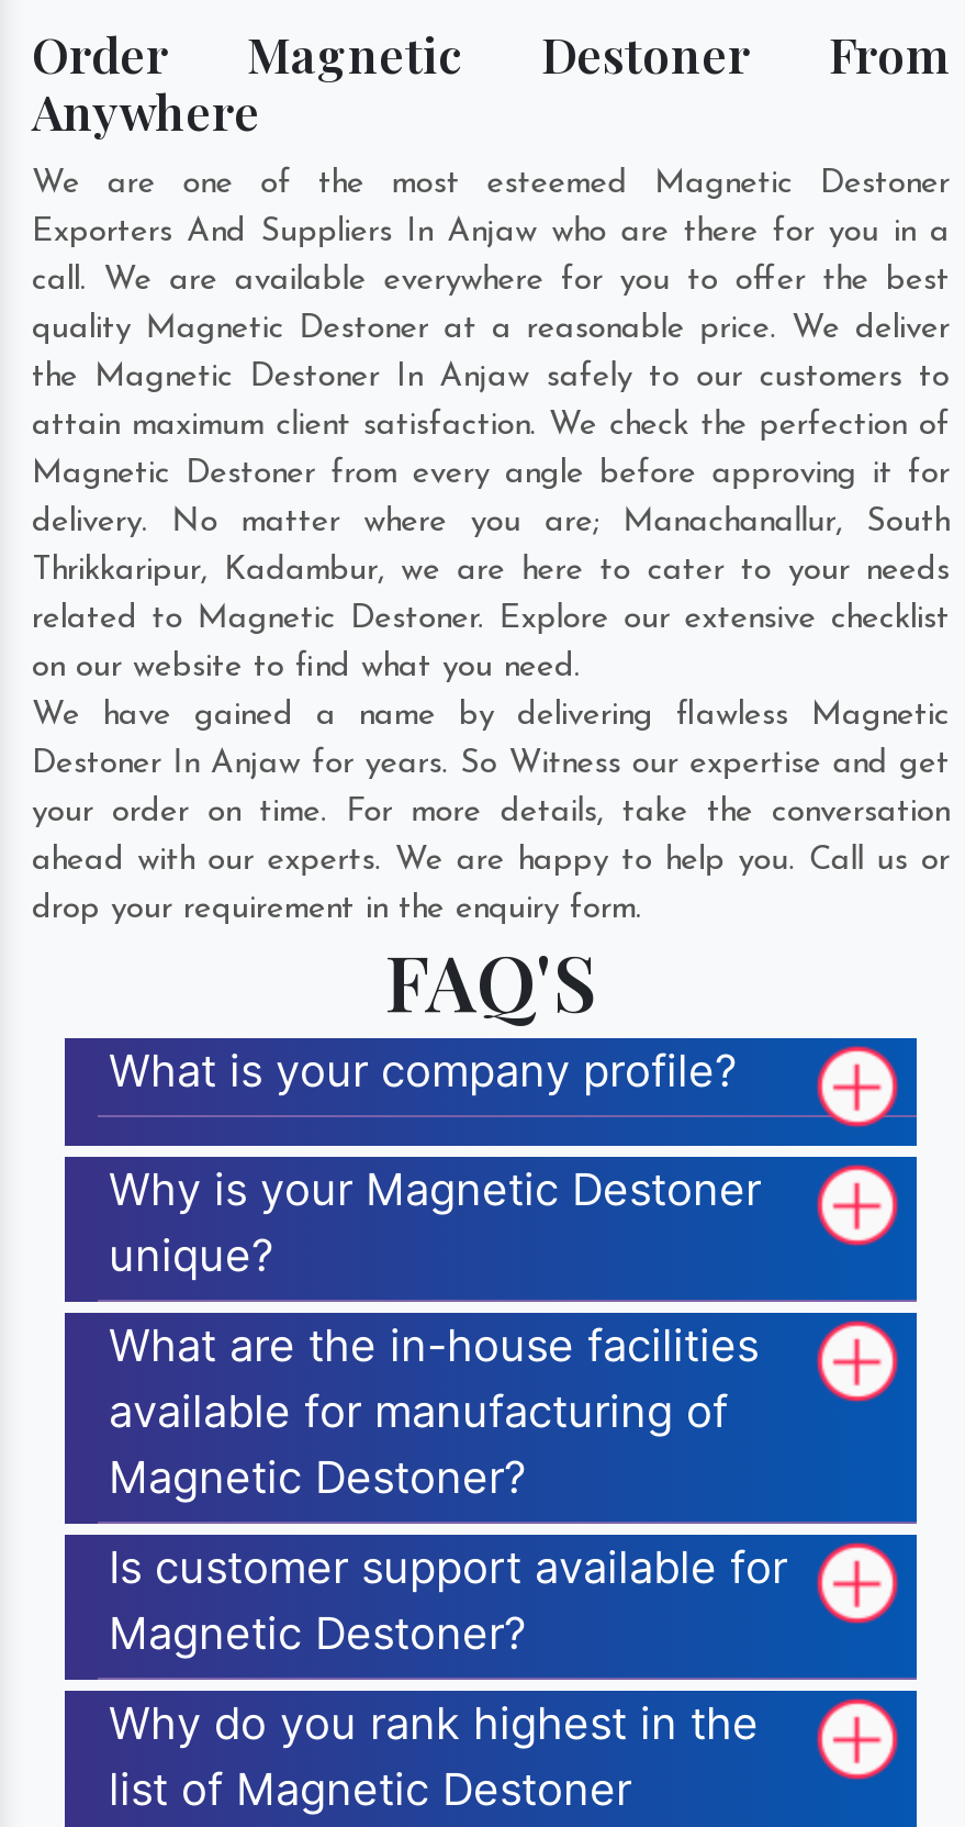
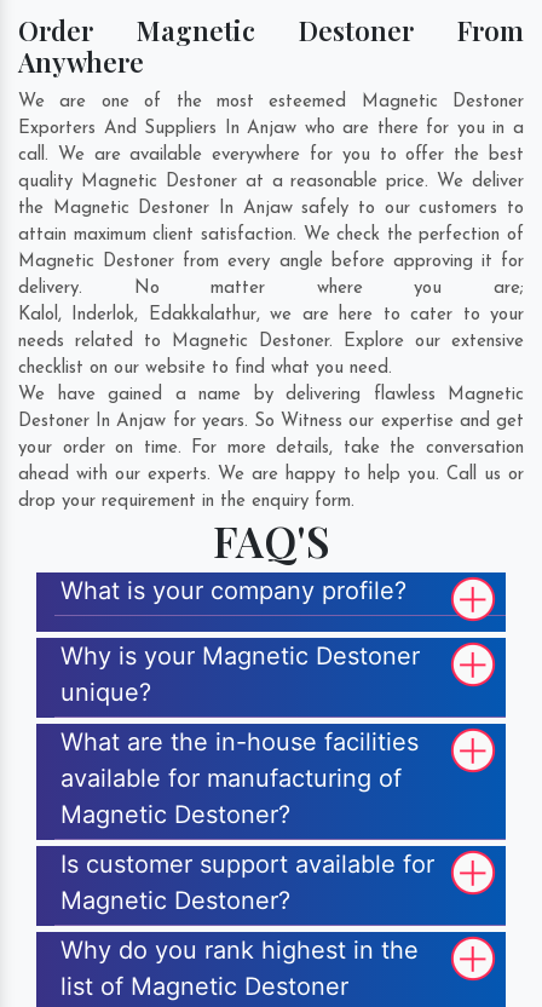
- delivery. No matter where you are; Manachanallur, South
+ delivery. No matter where you are;

- Thrikkaripur, Kadambur, we are here to cater to your needs
+ Kalol, Inderlok, Edakkalathur, we are here to cater to your

- related to Magnetic Destoner. Explore our extensive checklist
+ needs related to Magnetic Destoner. Explore our extensive

- on our website to find what you need.
+ checklist on our website to find what you need.
